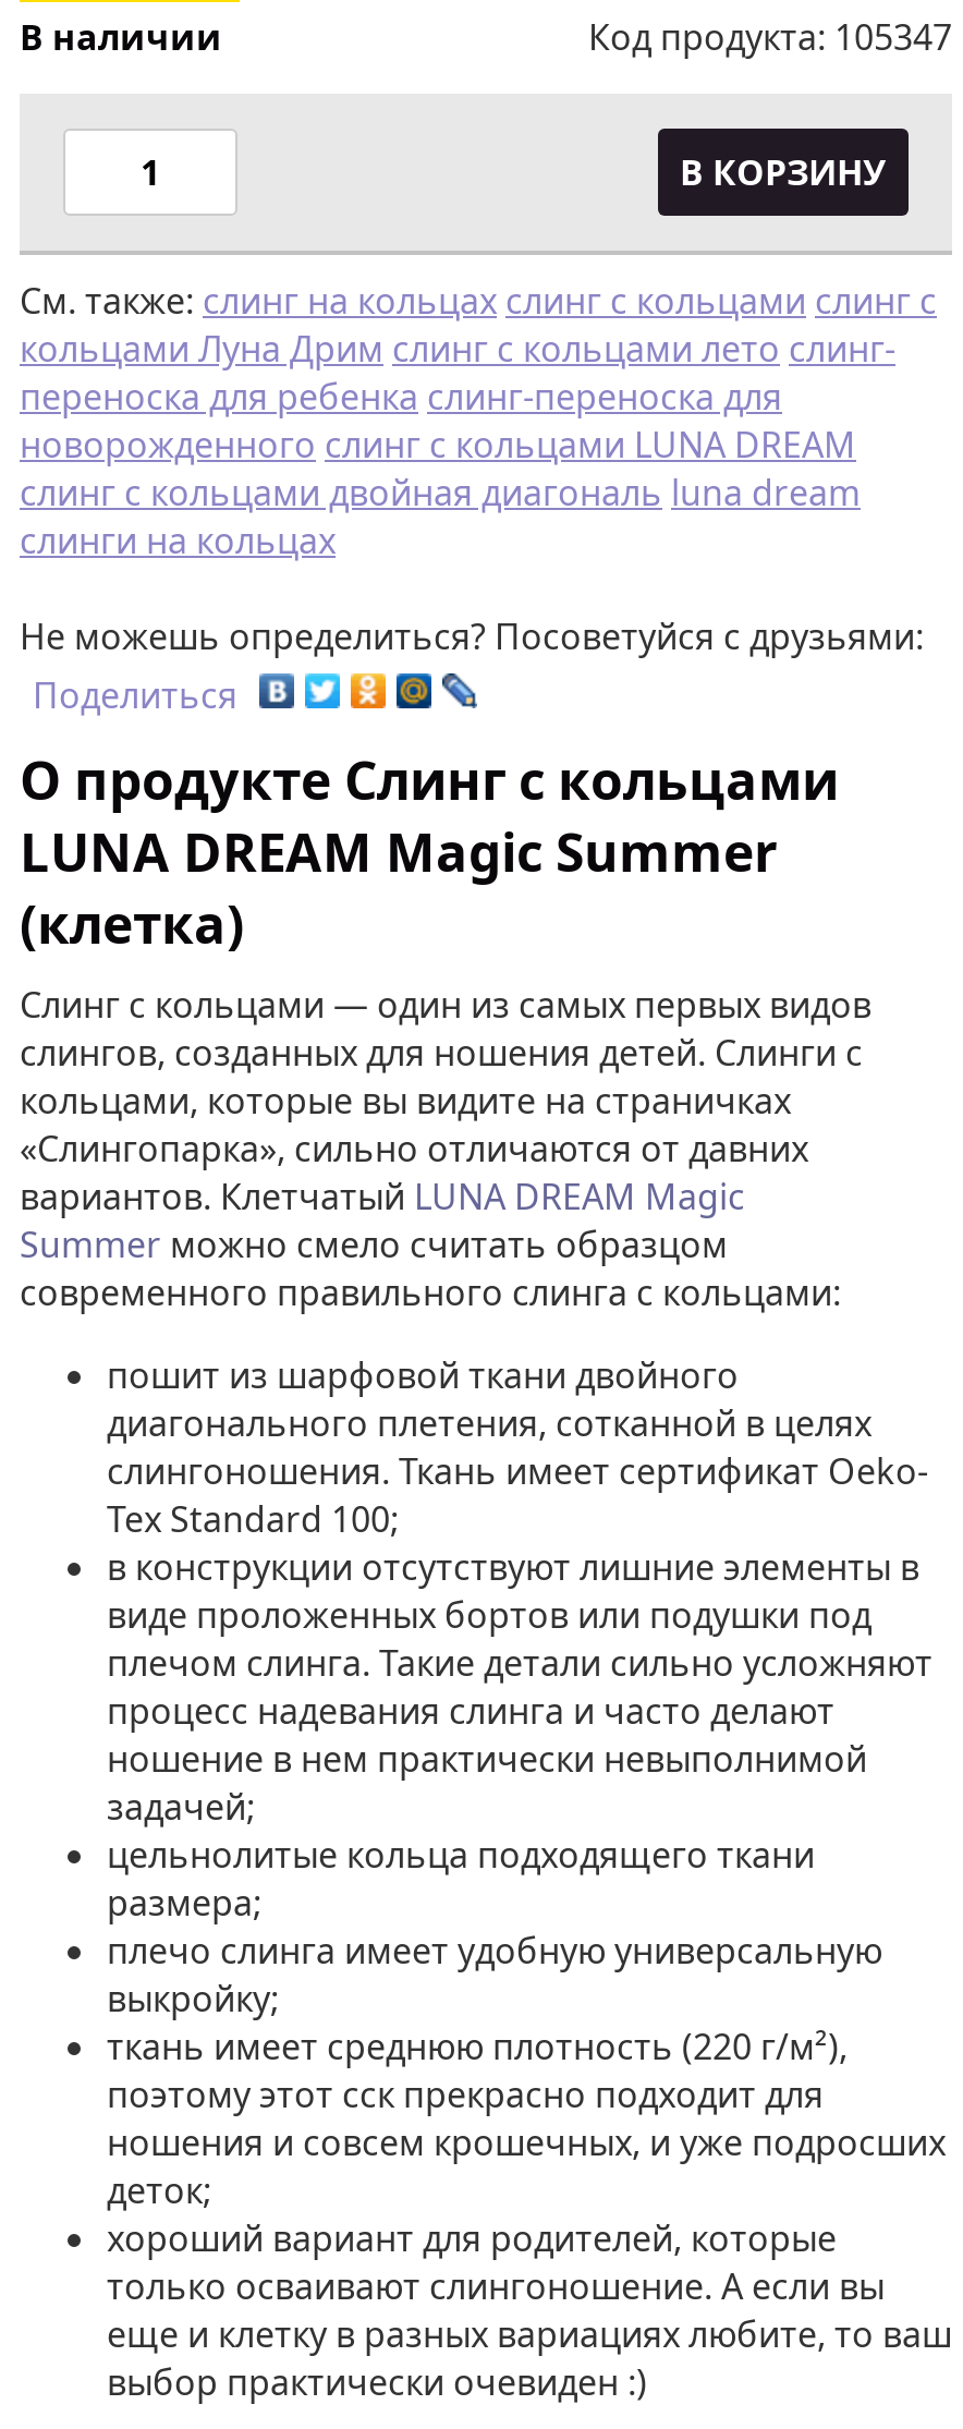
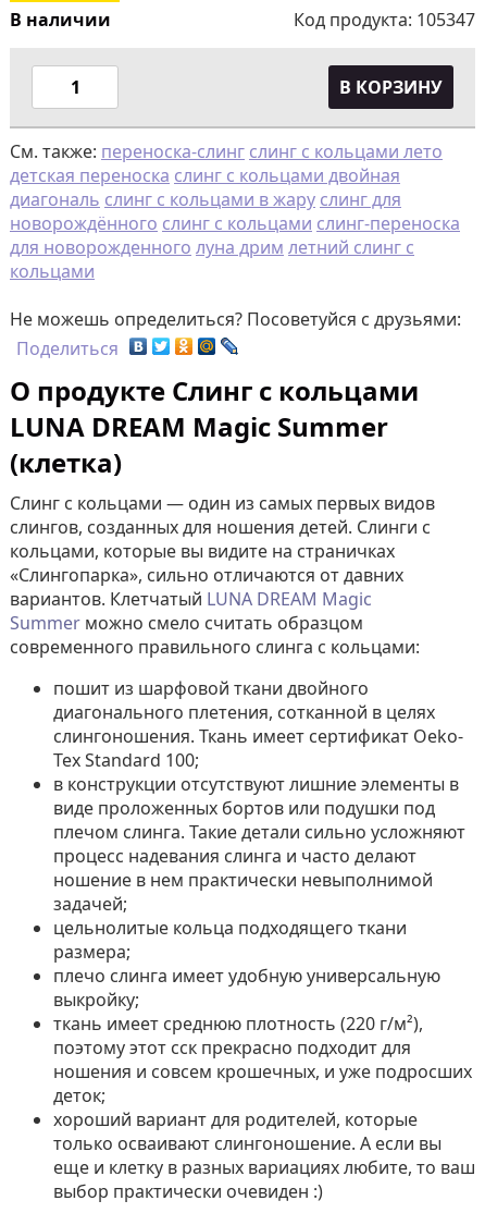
- См. также: слинг на кольцах слинг с кольцами слинг с
- кольцами Луна Дрим слинг с кольцами лето слинг-
- переноска для ребенка слинг-переноска для
- новорожденного слинг с кольцами LUNA DREAM
- слинг с кольцами двойная диагональ luna dream
- слинги на кольцах
+ См. также: переноска-слинг слинг с кольцами лето
+ детская переноска слинг с кольцами двойная
+ диагональ слинг с кольцами в жару слинг для
+ новорождённого слинг с кольцами слинг-переноска
+ для новорожденного луна дрим летний слинг с
+ кольцами
